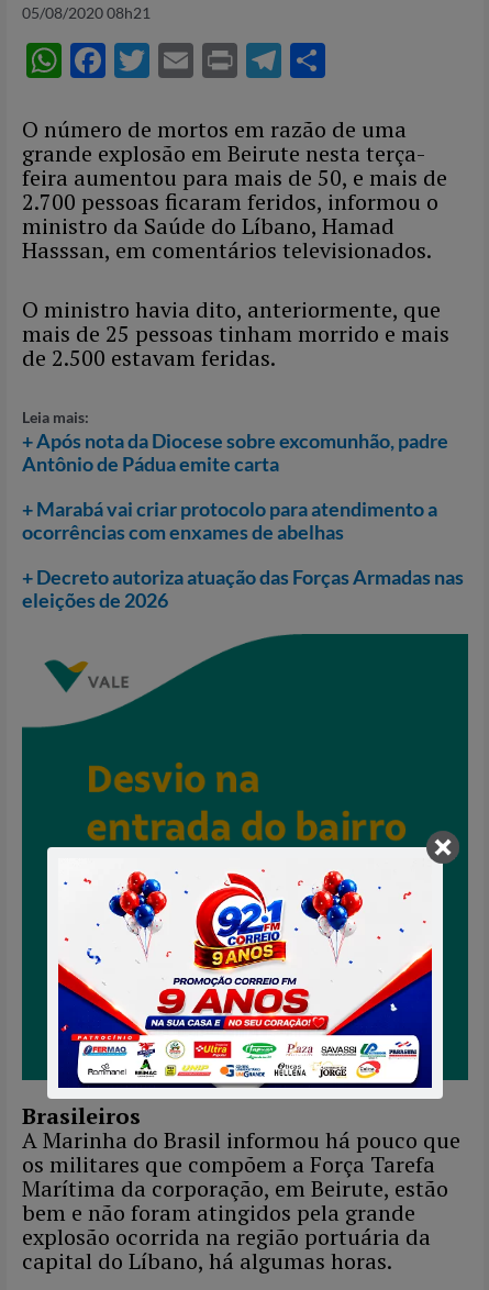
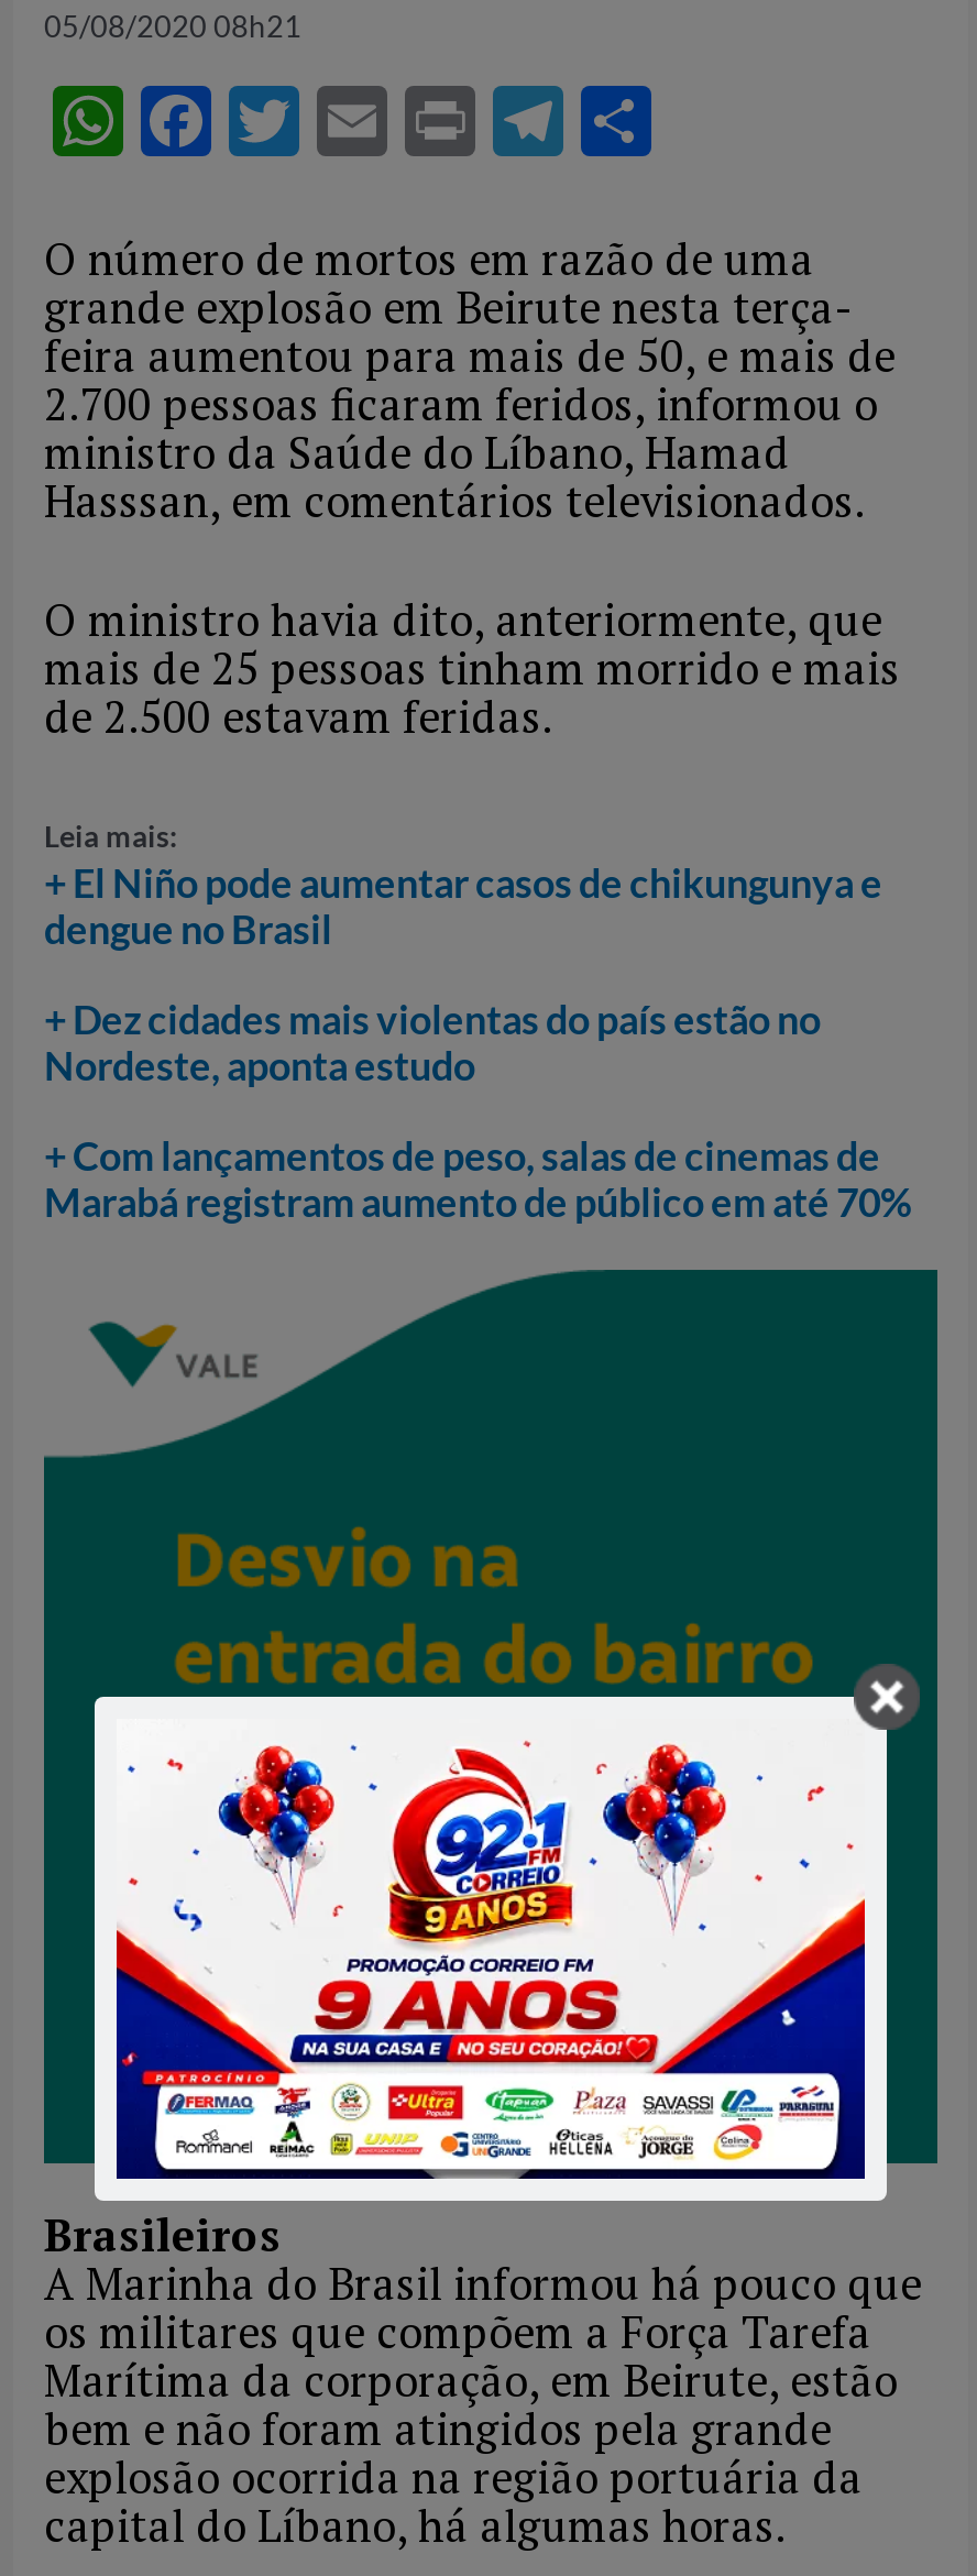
- + Após nota da Diocese sobre excomunhão, padre
- Antônio de Pádua emite carta
+ + El Niño pode aumentar casos de chikungunya e
+ dengue no Brasil

- + Marabá vai criar protocolo para atendimento a
- ocorrências com enxames de abelhas
+ + Dez cidades mais violentas do país estão no
+ Nordeste, aponta estudo

- + Decreto autoriza atuação das Forças Armadas nas
- eleições de 2026
+ + Com lançamentos de peso, salas de cinemas de
+ Marabá registram aumento de público em até 70%
